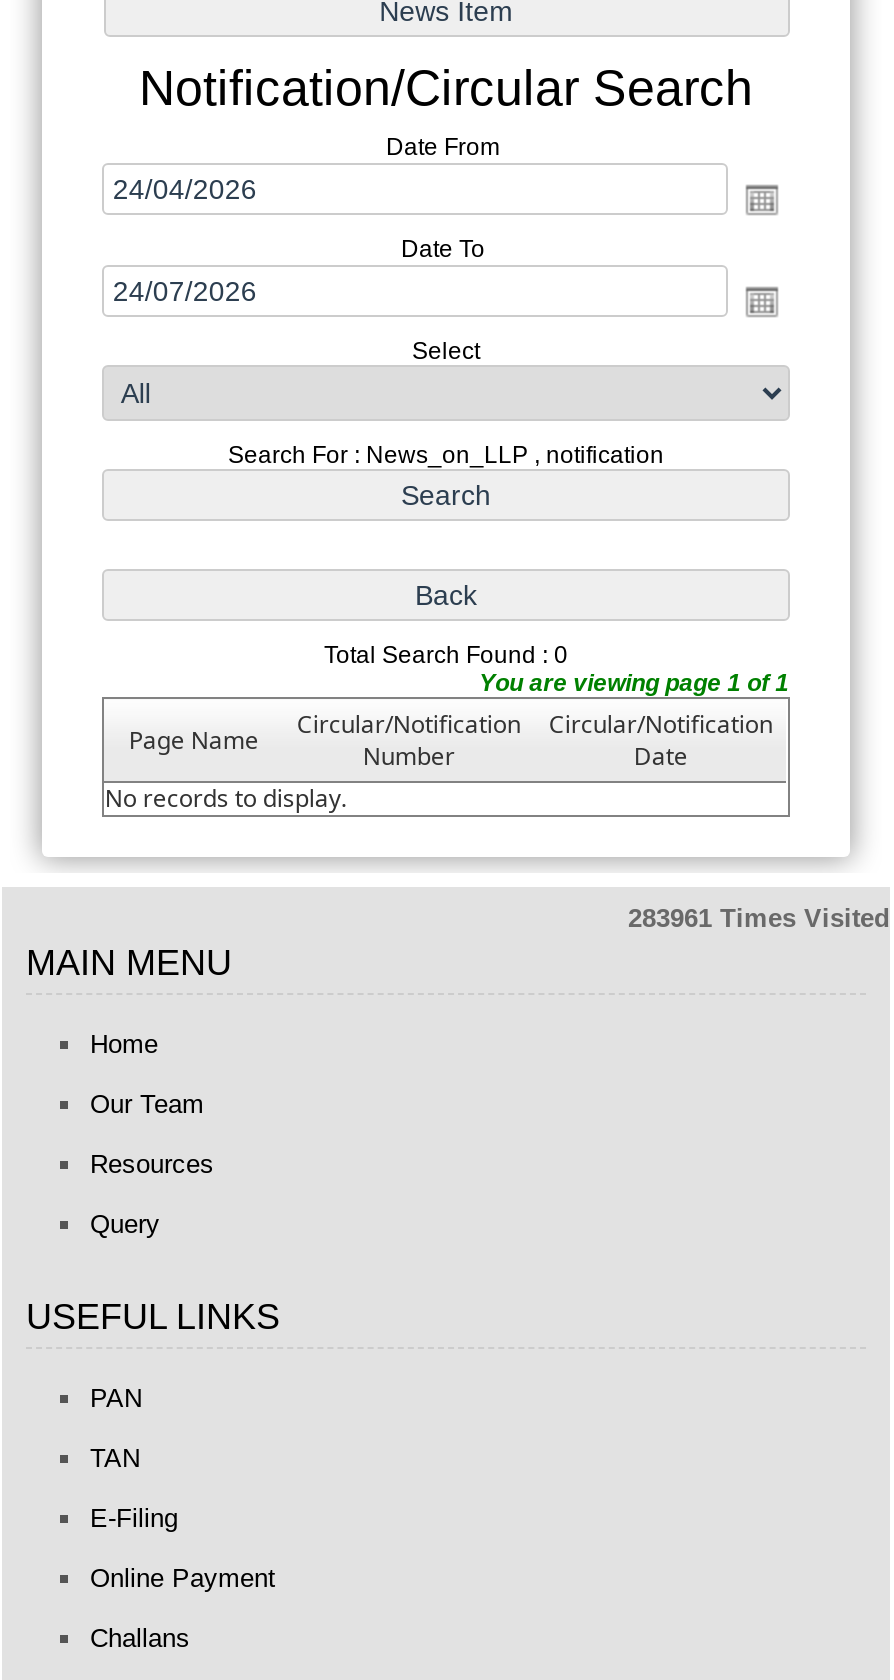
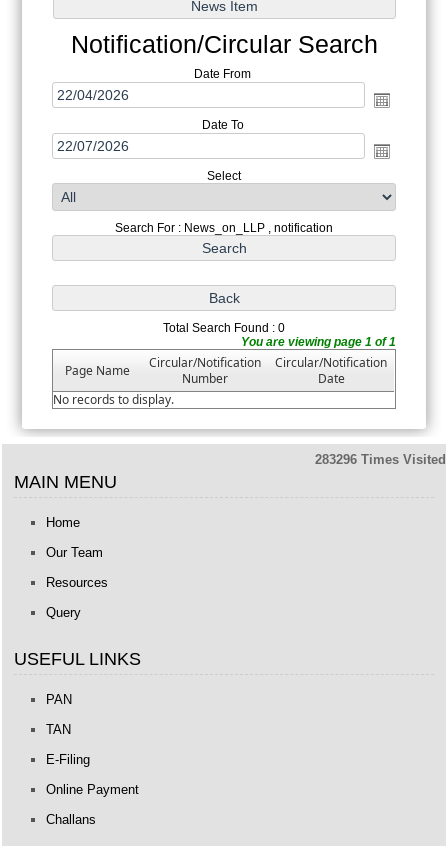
- 283961 Times Visited
+ 283296 Times Visited
